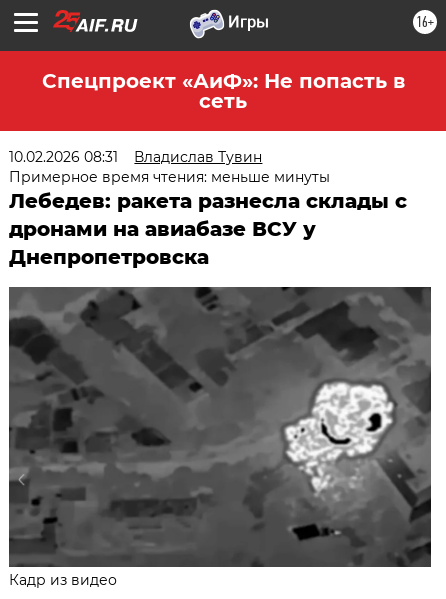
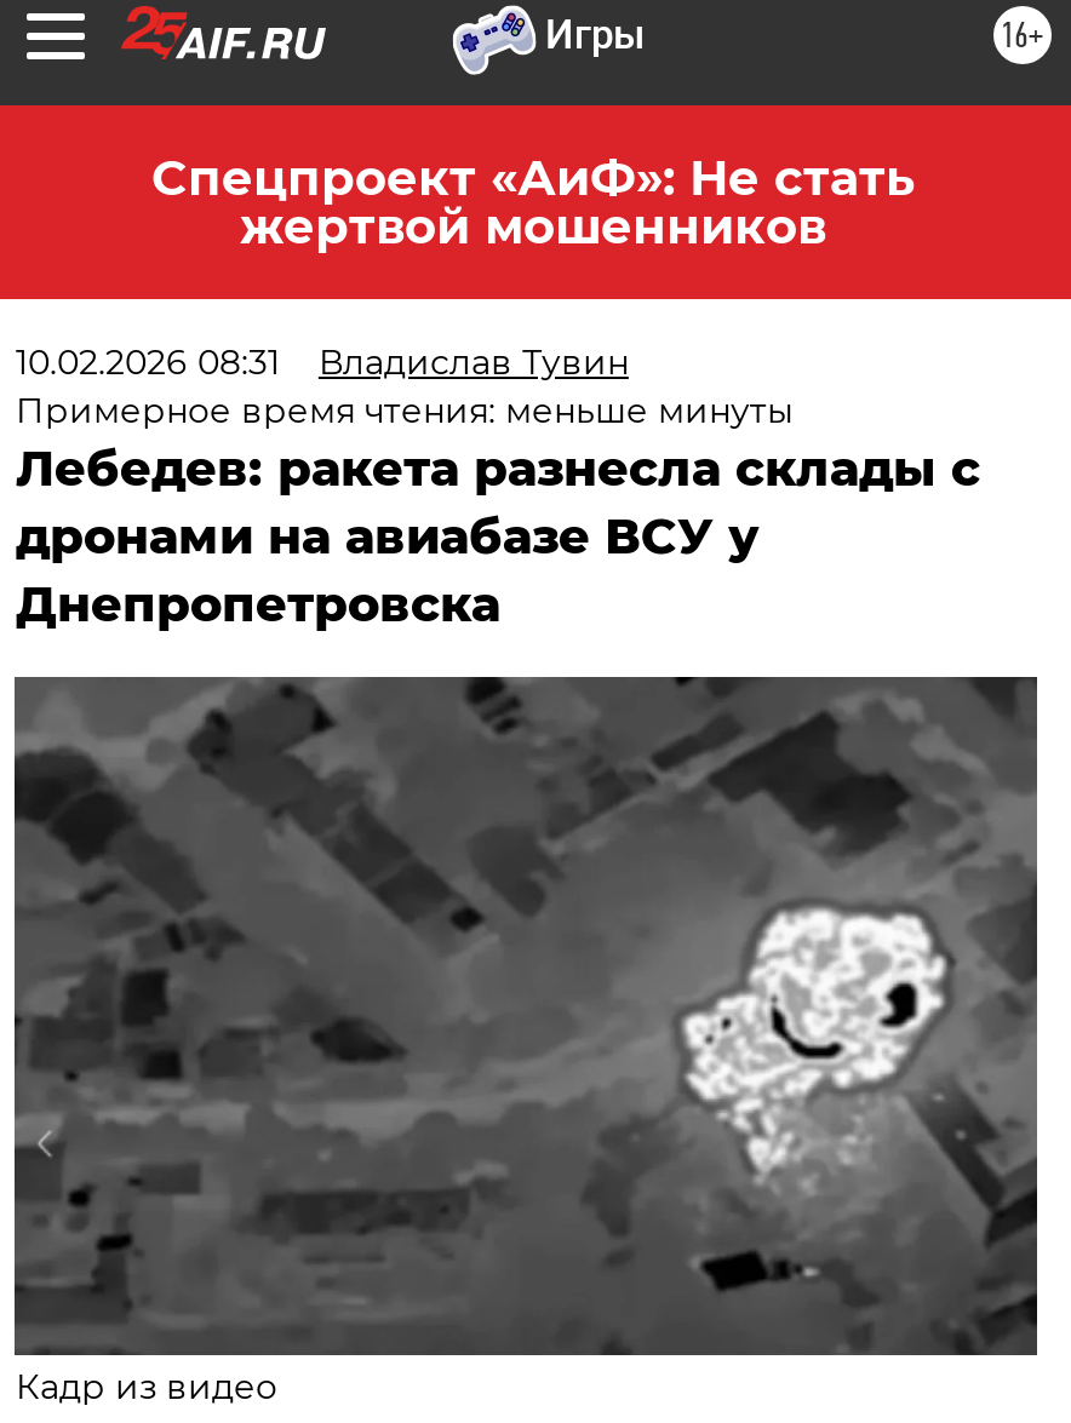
- Спецпроект «АиФ»: Не попасть в
- сеть
+ Спецпроект «АиФ»: Не стать
+ жертвой мошенников
